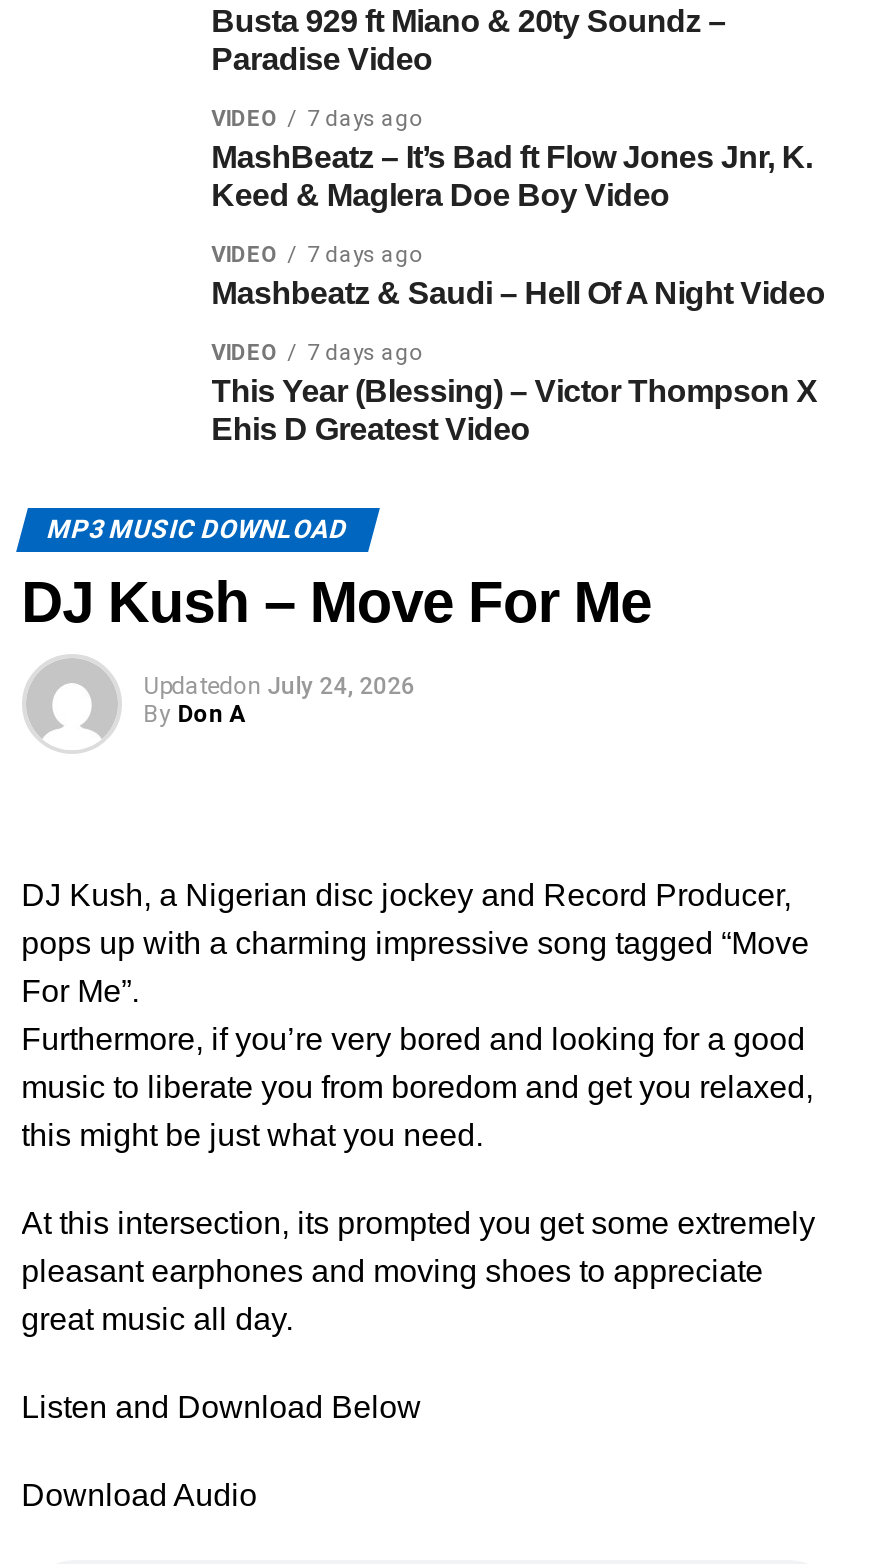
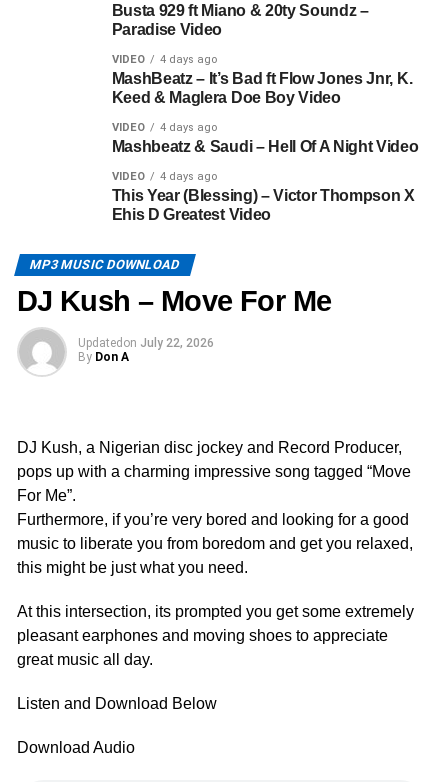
- VIDEO 7 days ago
+ VIDEO 4 days ago

- VIDEO 7 days ago
+ VIDEO 4 days ago

- VIDEO 7 days ago
+ VIDEO 4 days ago

- Updatedon July 24, 2026
+ Updatedon July 22, 2026
